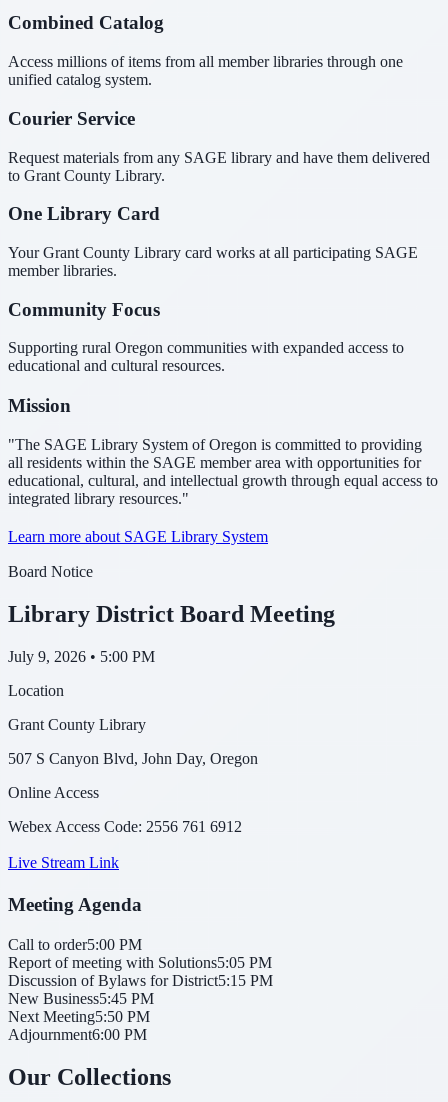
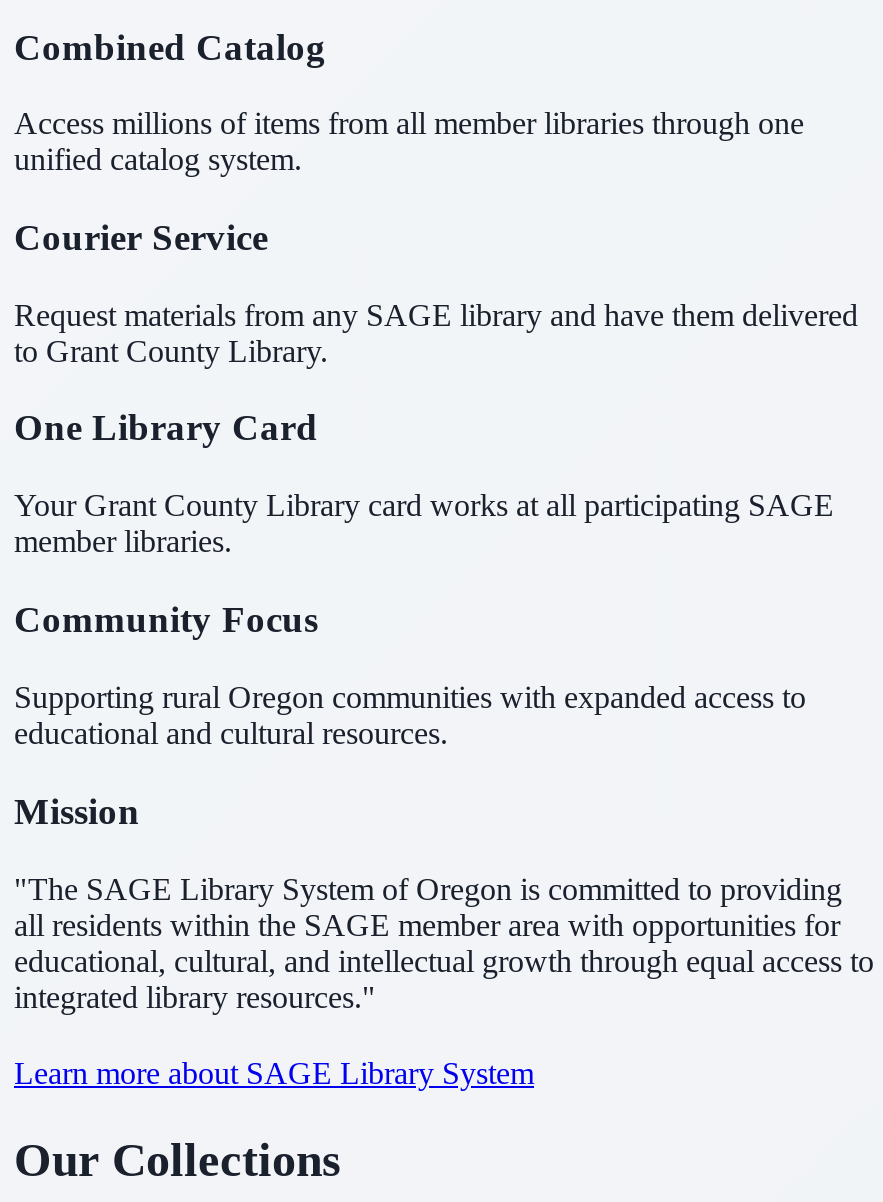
- Board Notice
- Library District Board Meeting
- July 9, 2026 • 5:00 PM
- Location
- Grant County Library
- 507 S Canyon Blvd, John Day, Oregon
- Online Access
- Webex Access Code: 2556 761 6912
- Live Stream Link
- Meeting Agenda
- Call to order5:00 PM
- Report of meeting with Solutions5:05 PM
- Discussion of Bylaws for District5:15 PM
- New Business5:45 PM
- Next Meeting5:50 PM
- Adjournment6:00 PM
